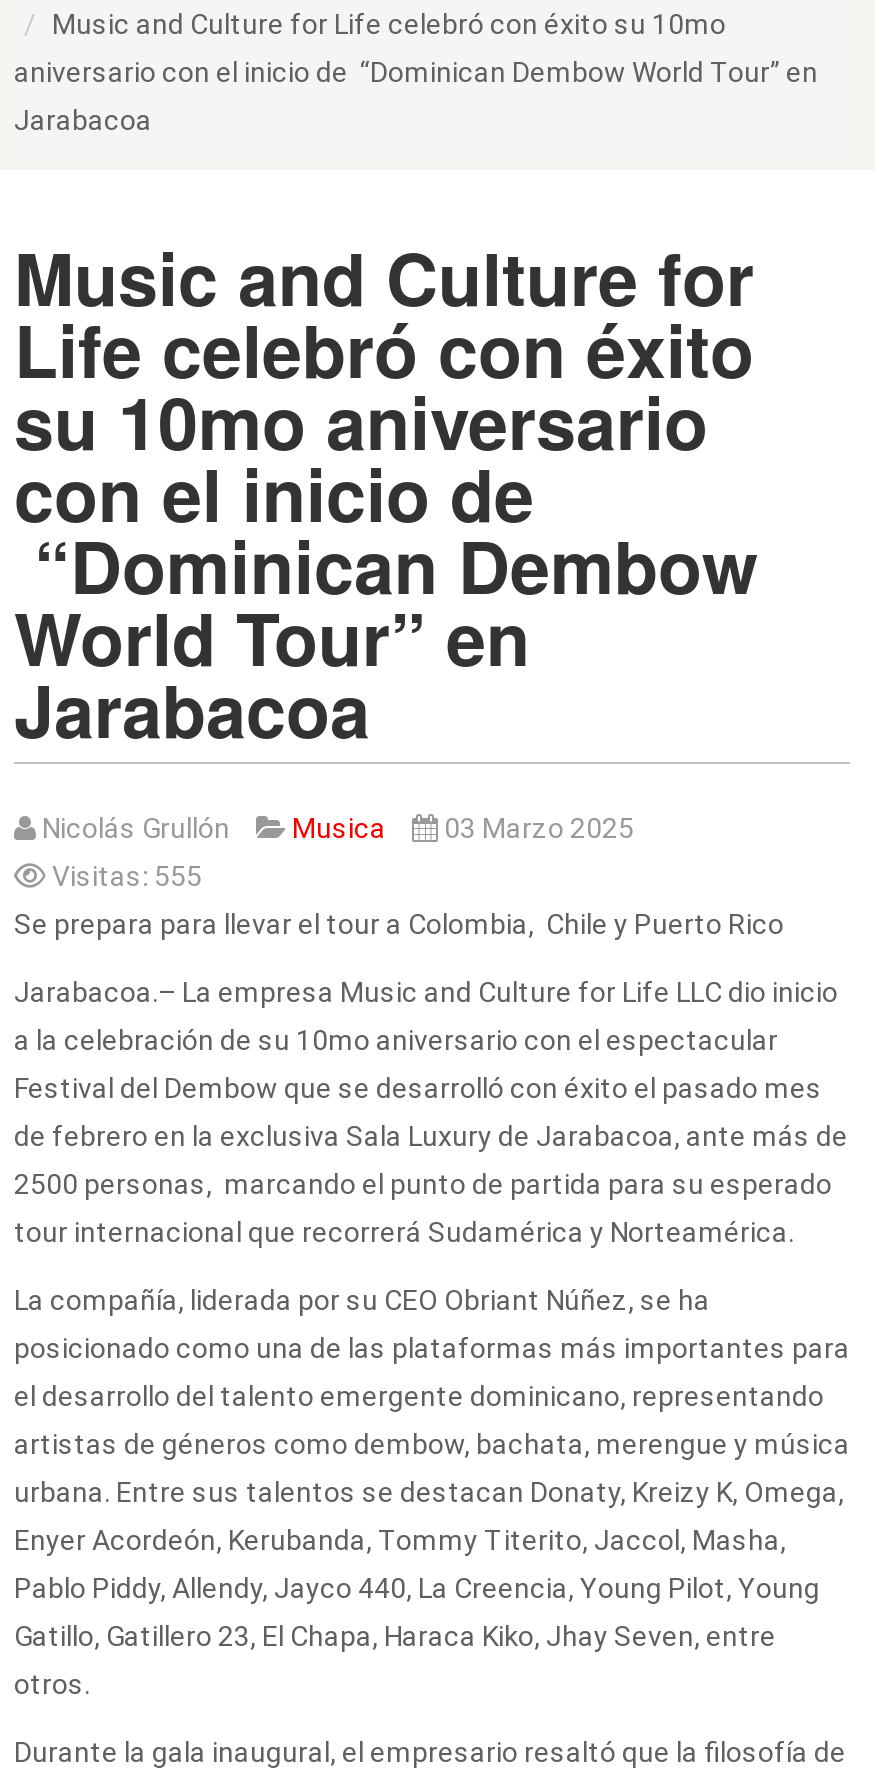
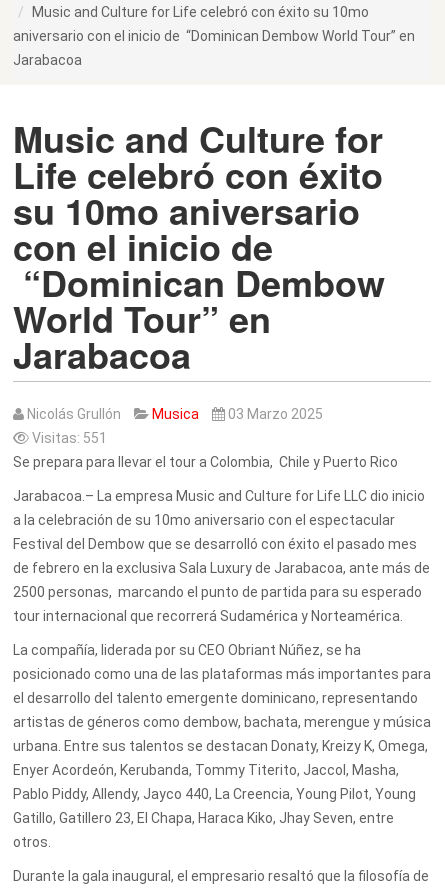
- Visitas: 555
+ Visitas: 551
